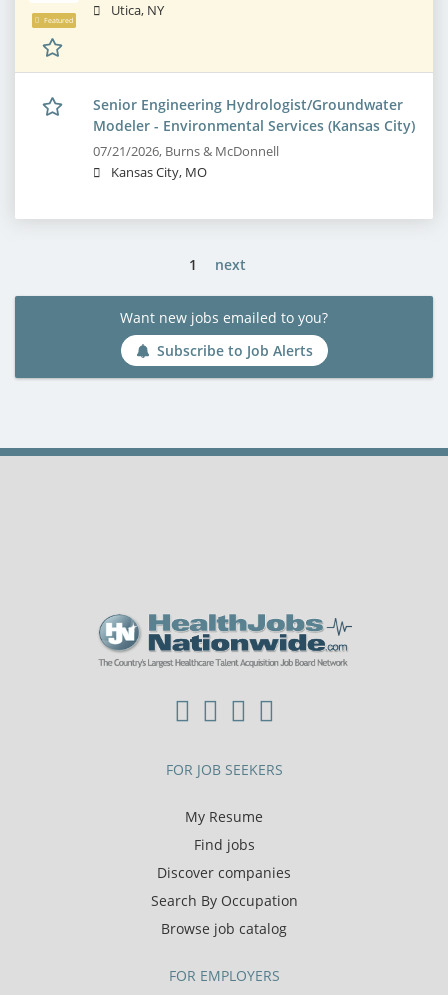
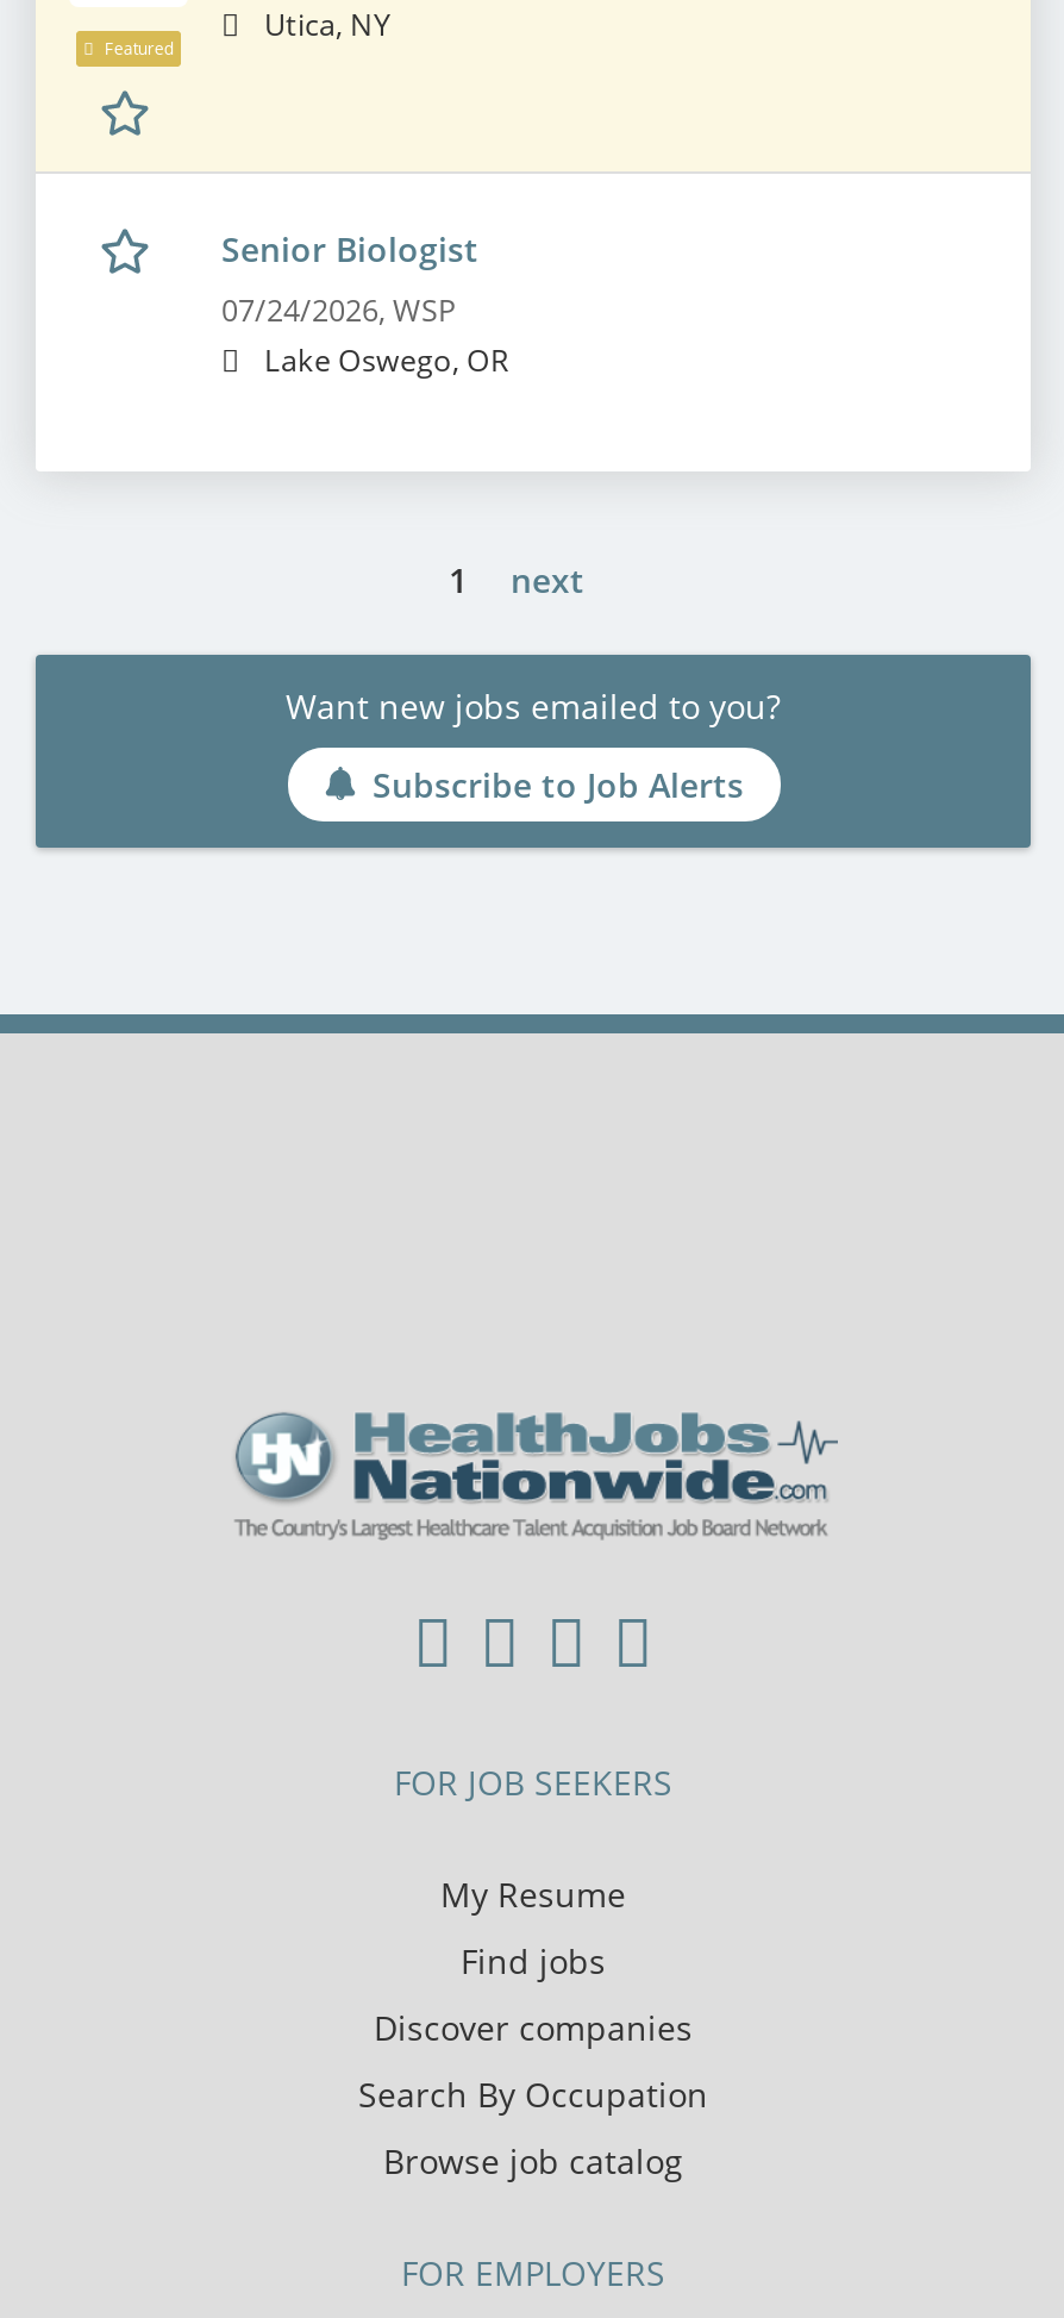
- Senior Engineering Hydrologist/Groundwater
- Modeler - Environmental Services (Kansas City)
- 07/21/2026, Burns & McDonnell
- Kansas City, MO
+ Senior Biologist
+ 07/24/2026, WSP
+ Lake Oswego, OR
